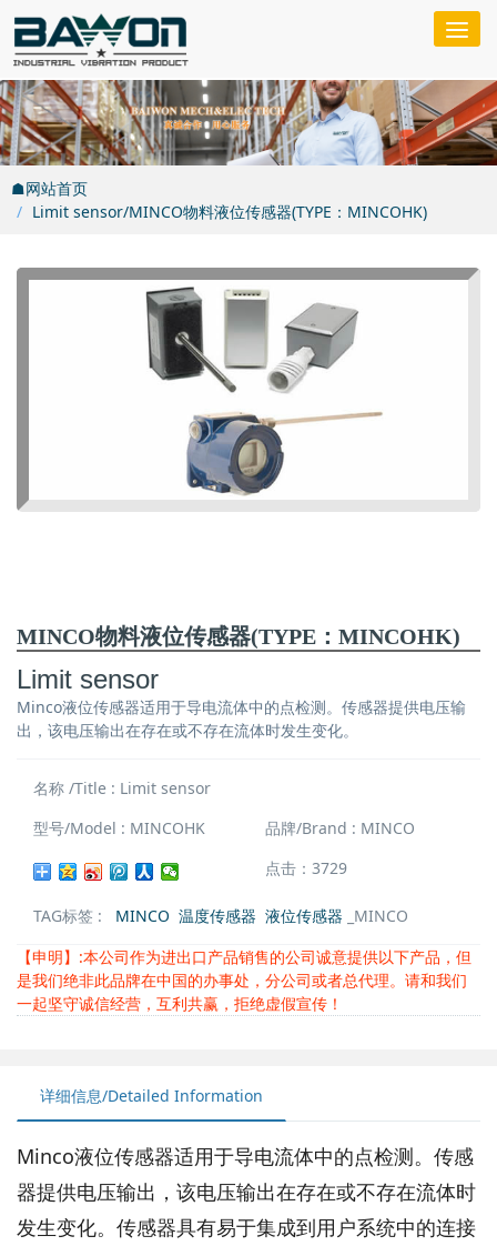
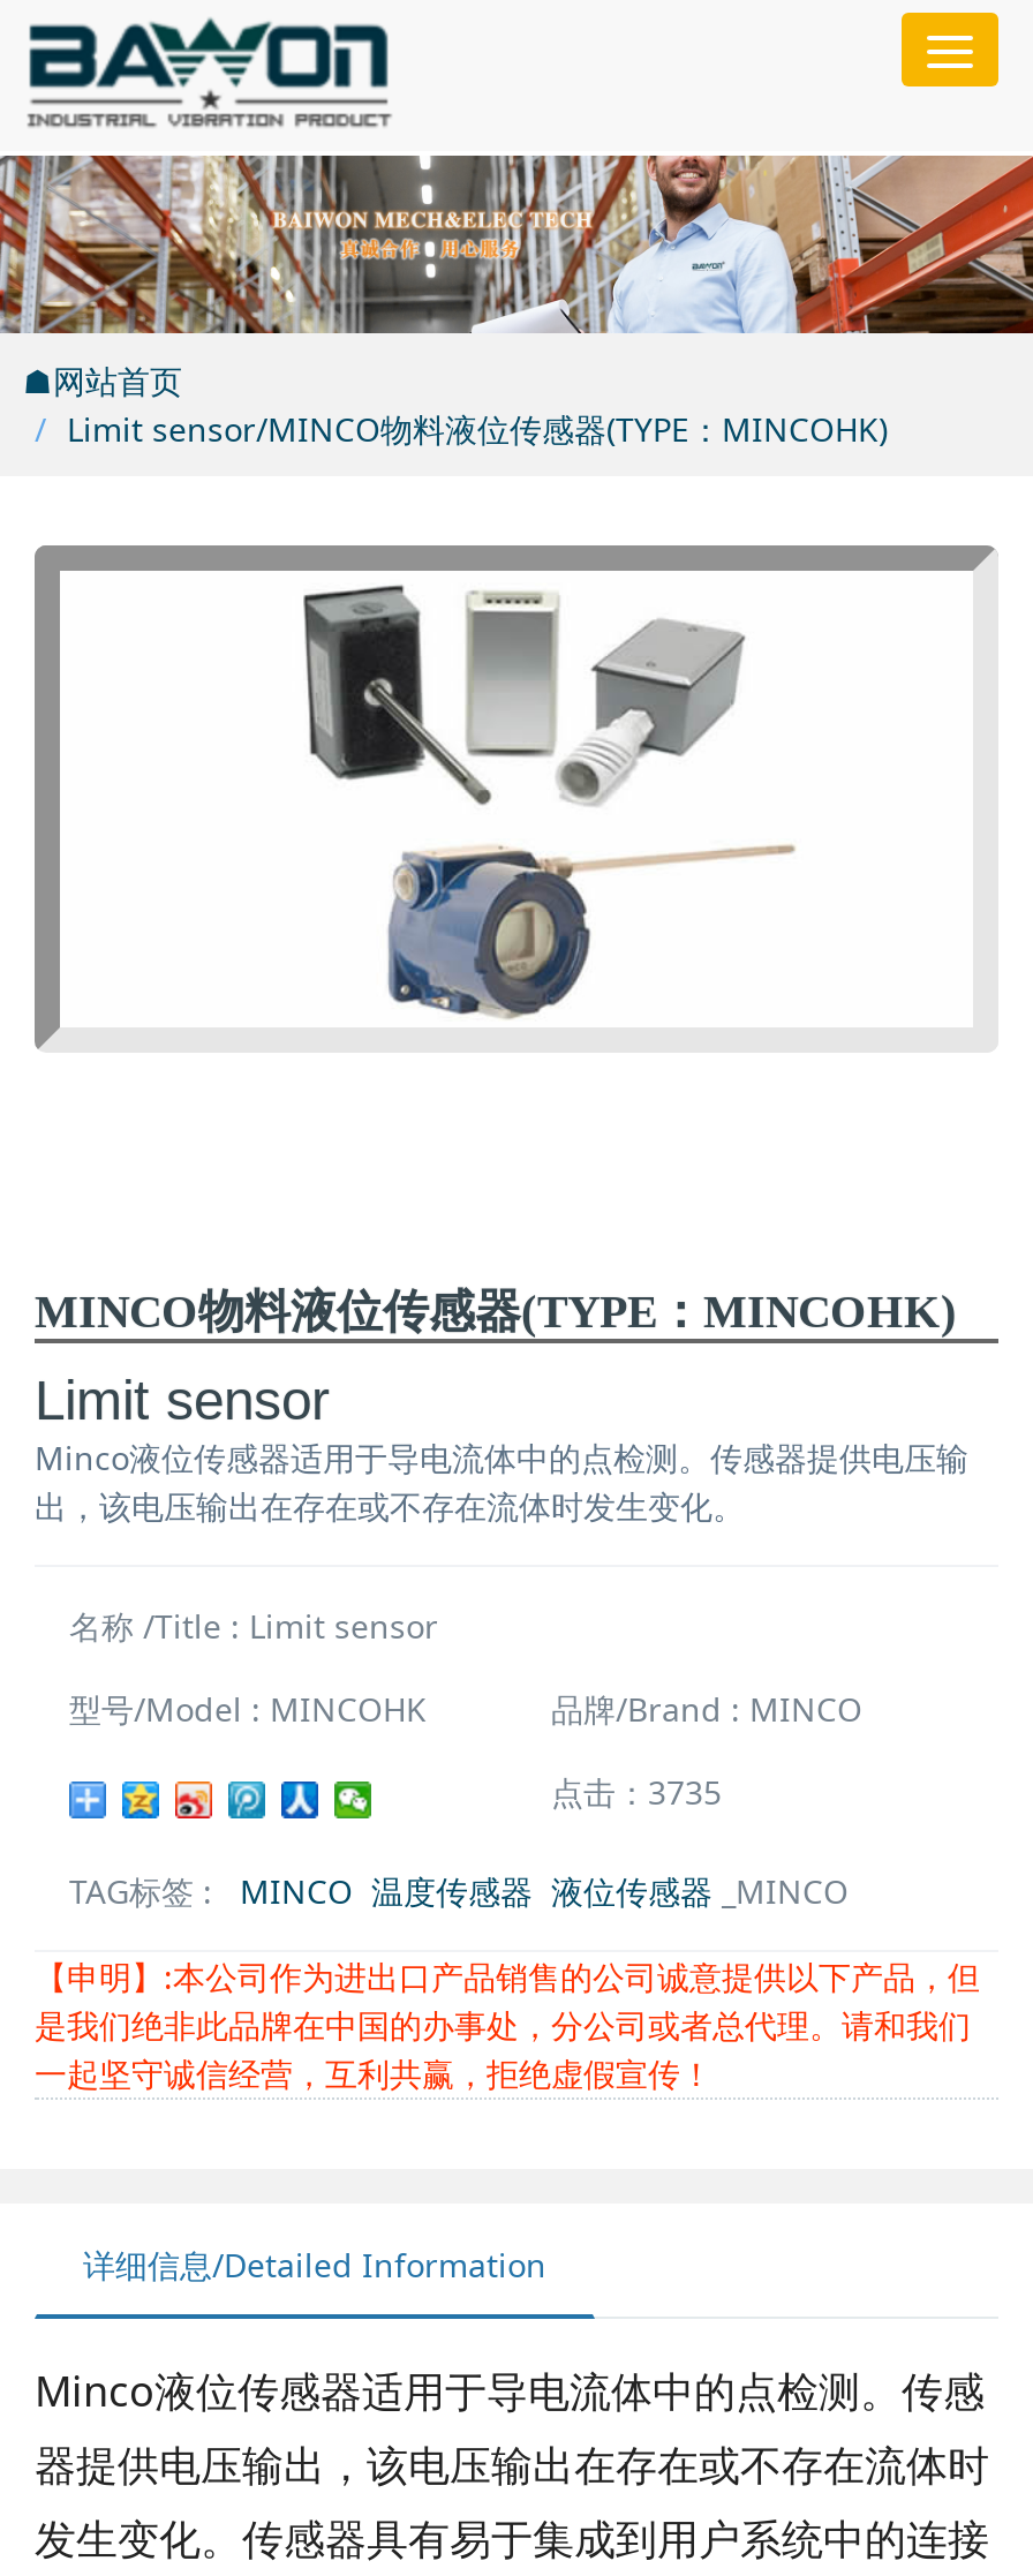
- 点击：3729
+ 点击：3735
